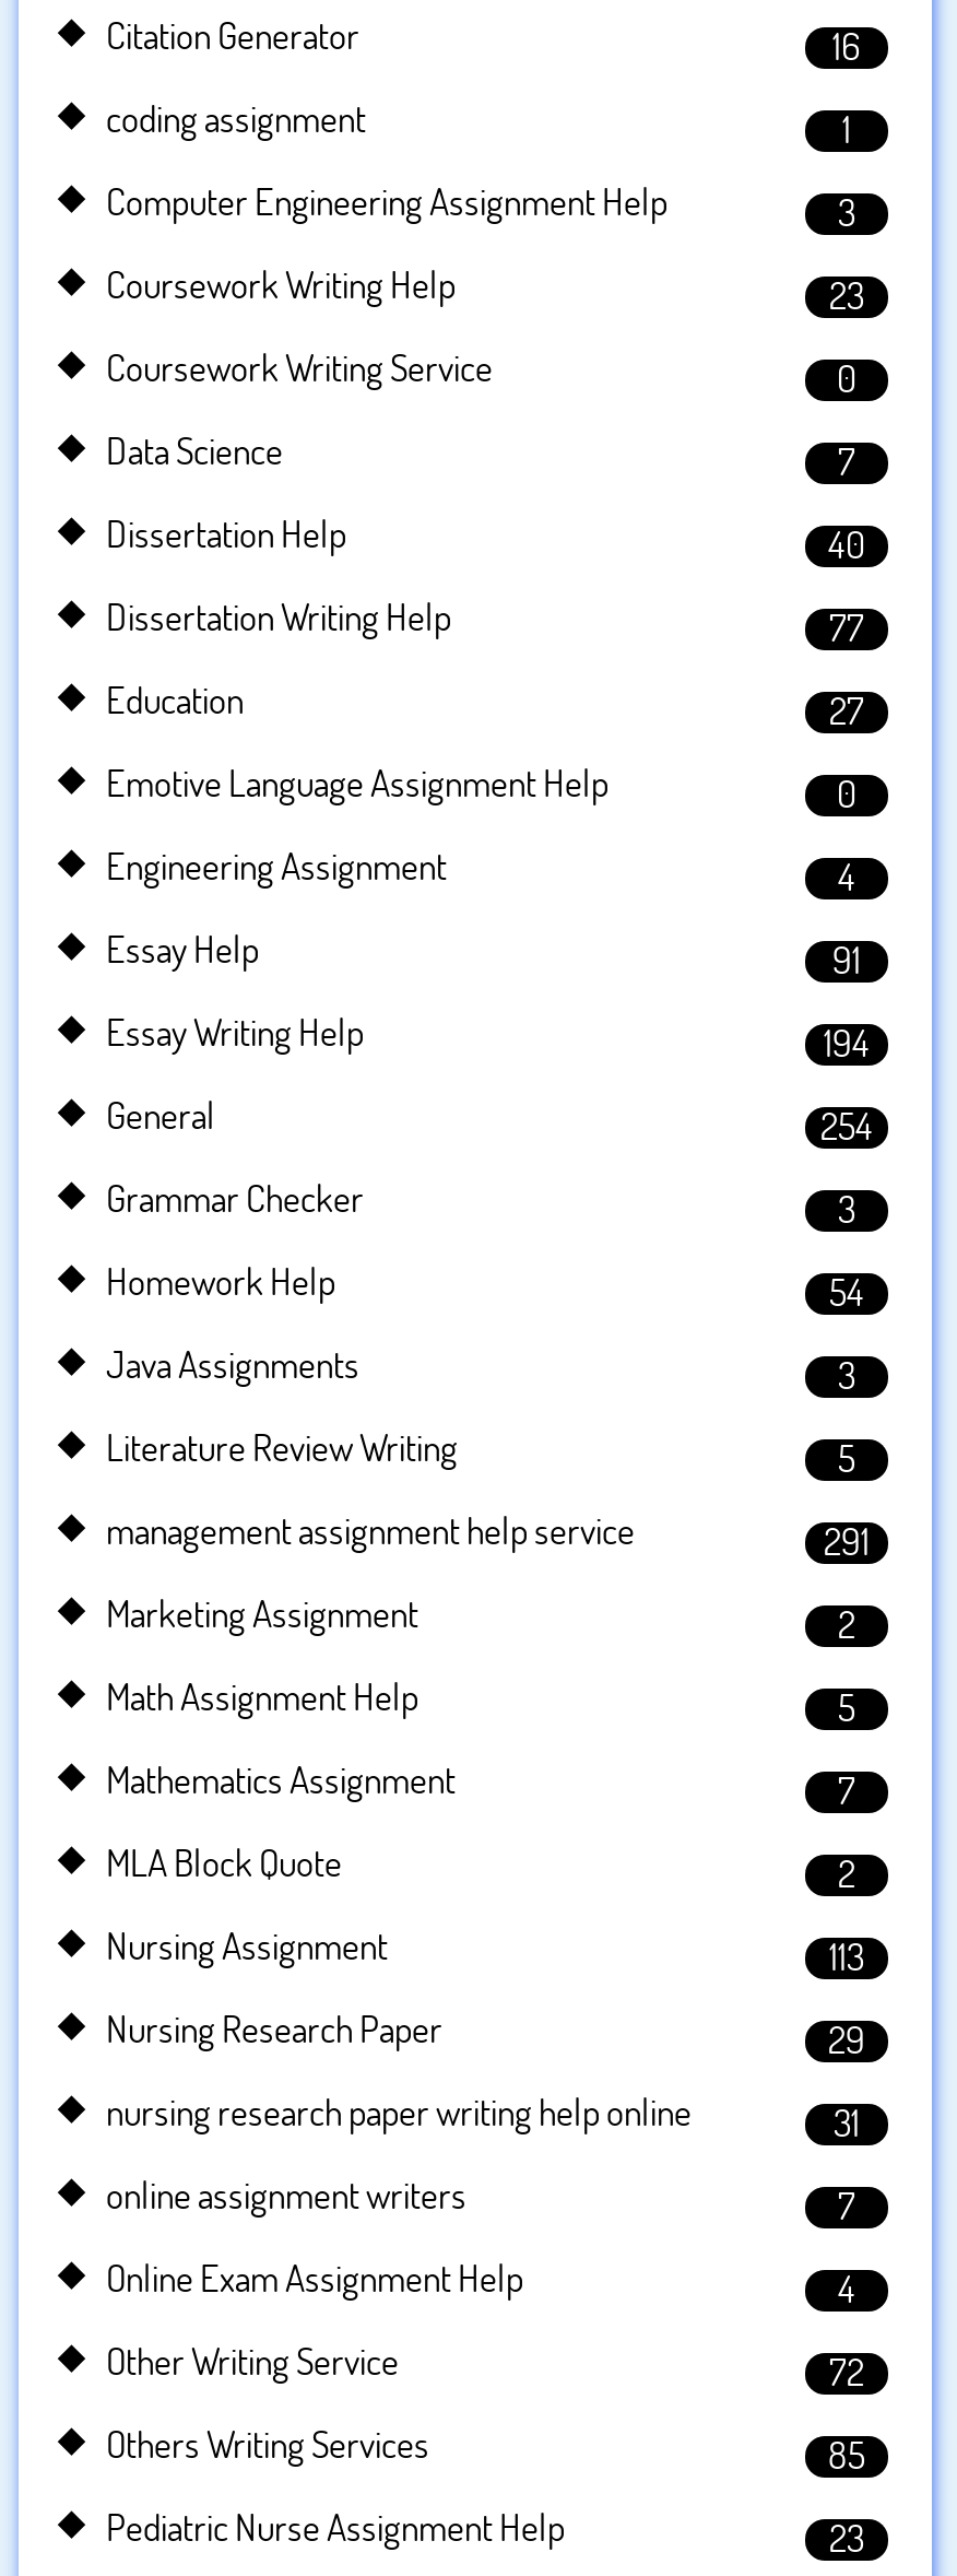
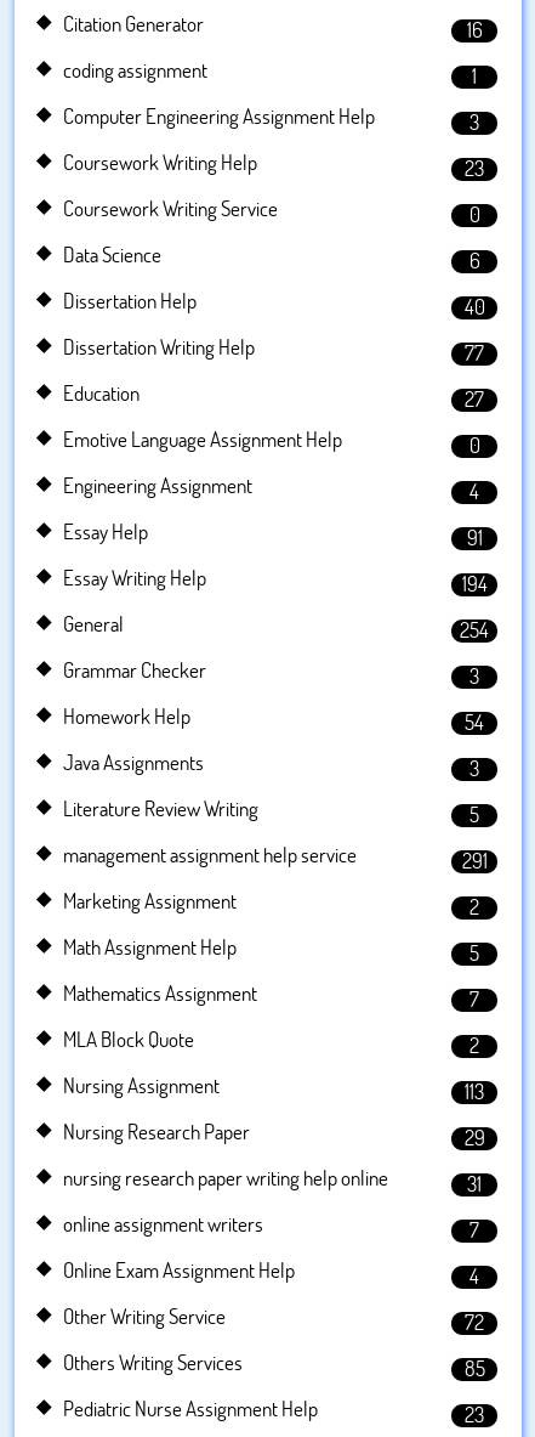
- 7
+ 6
